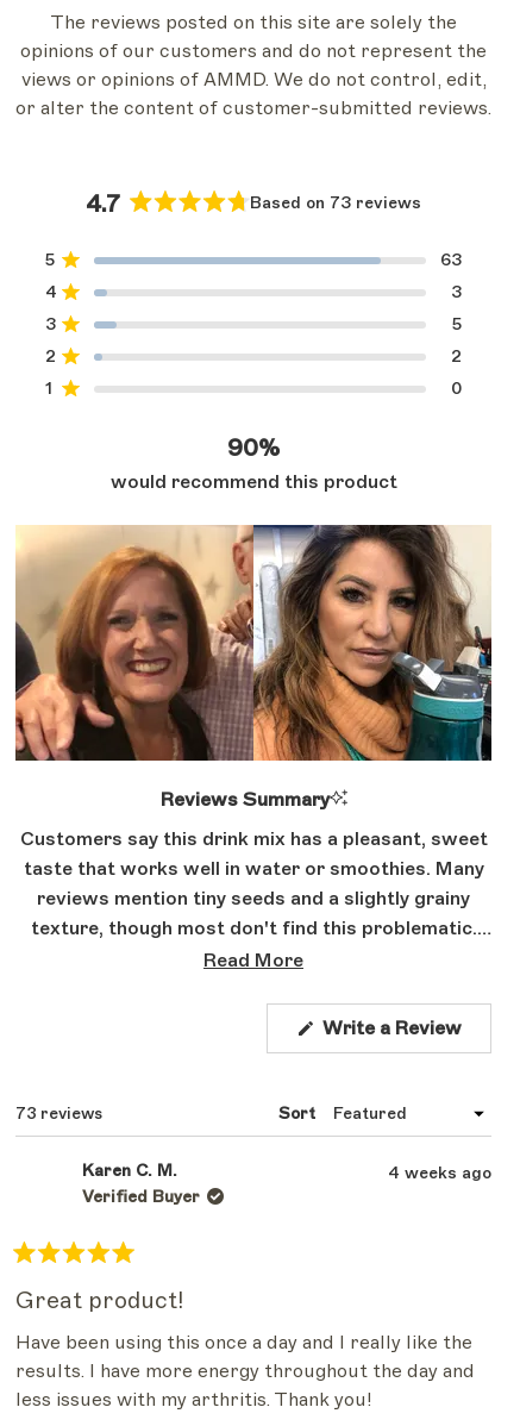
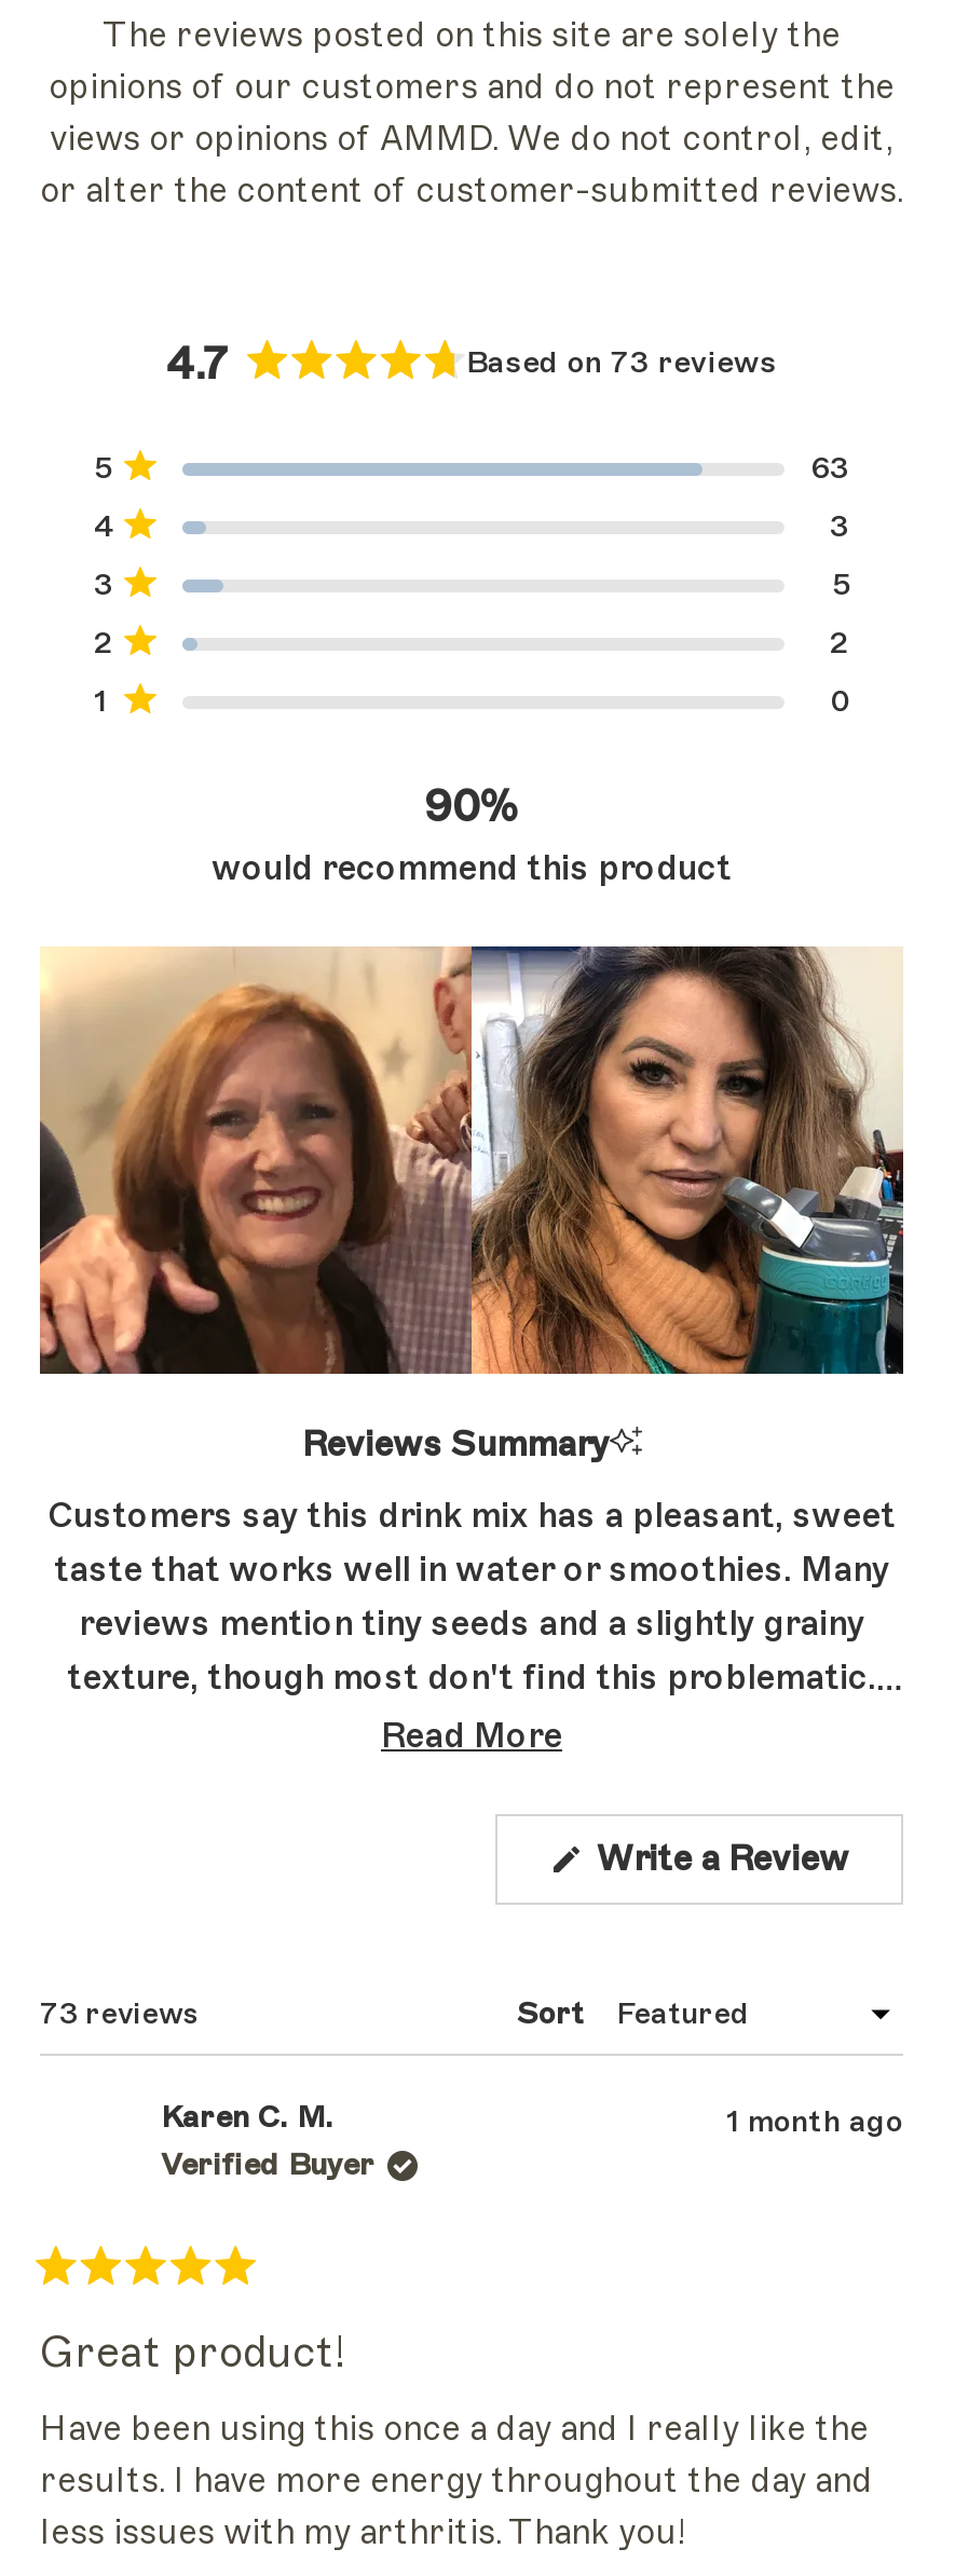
- 4 weeks ago
+ 1 month ago
